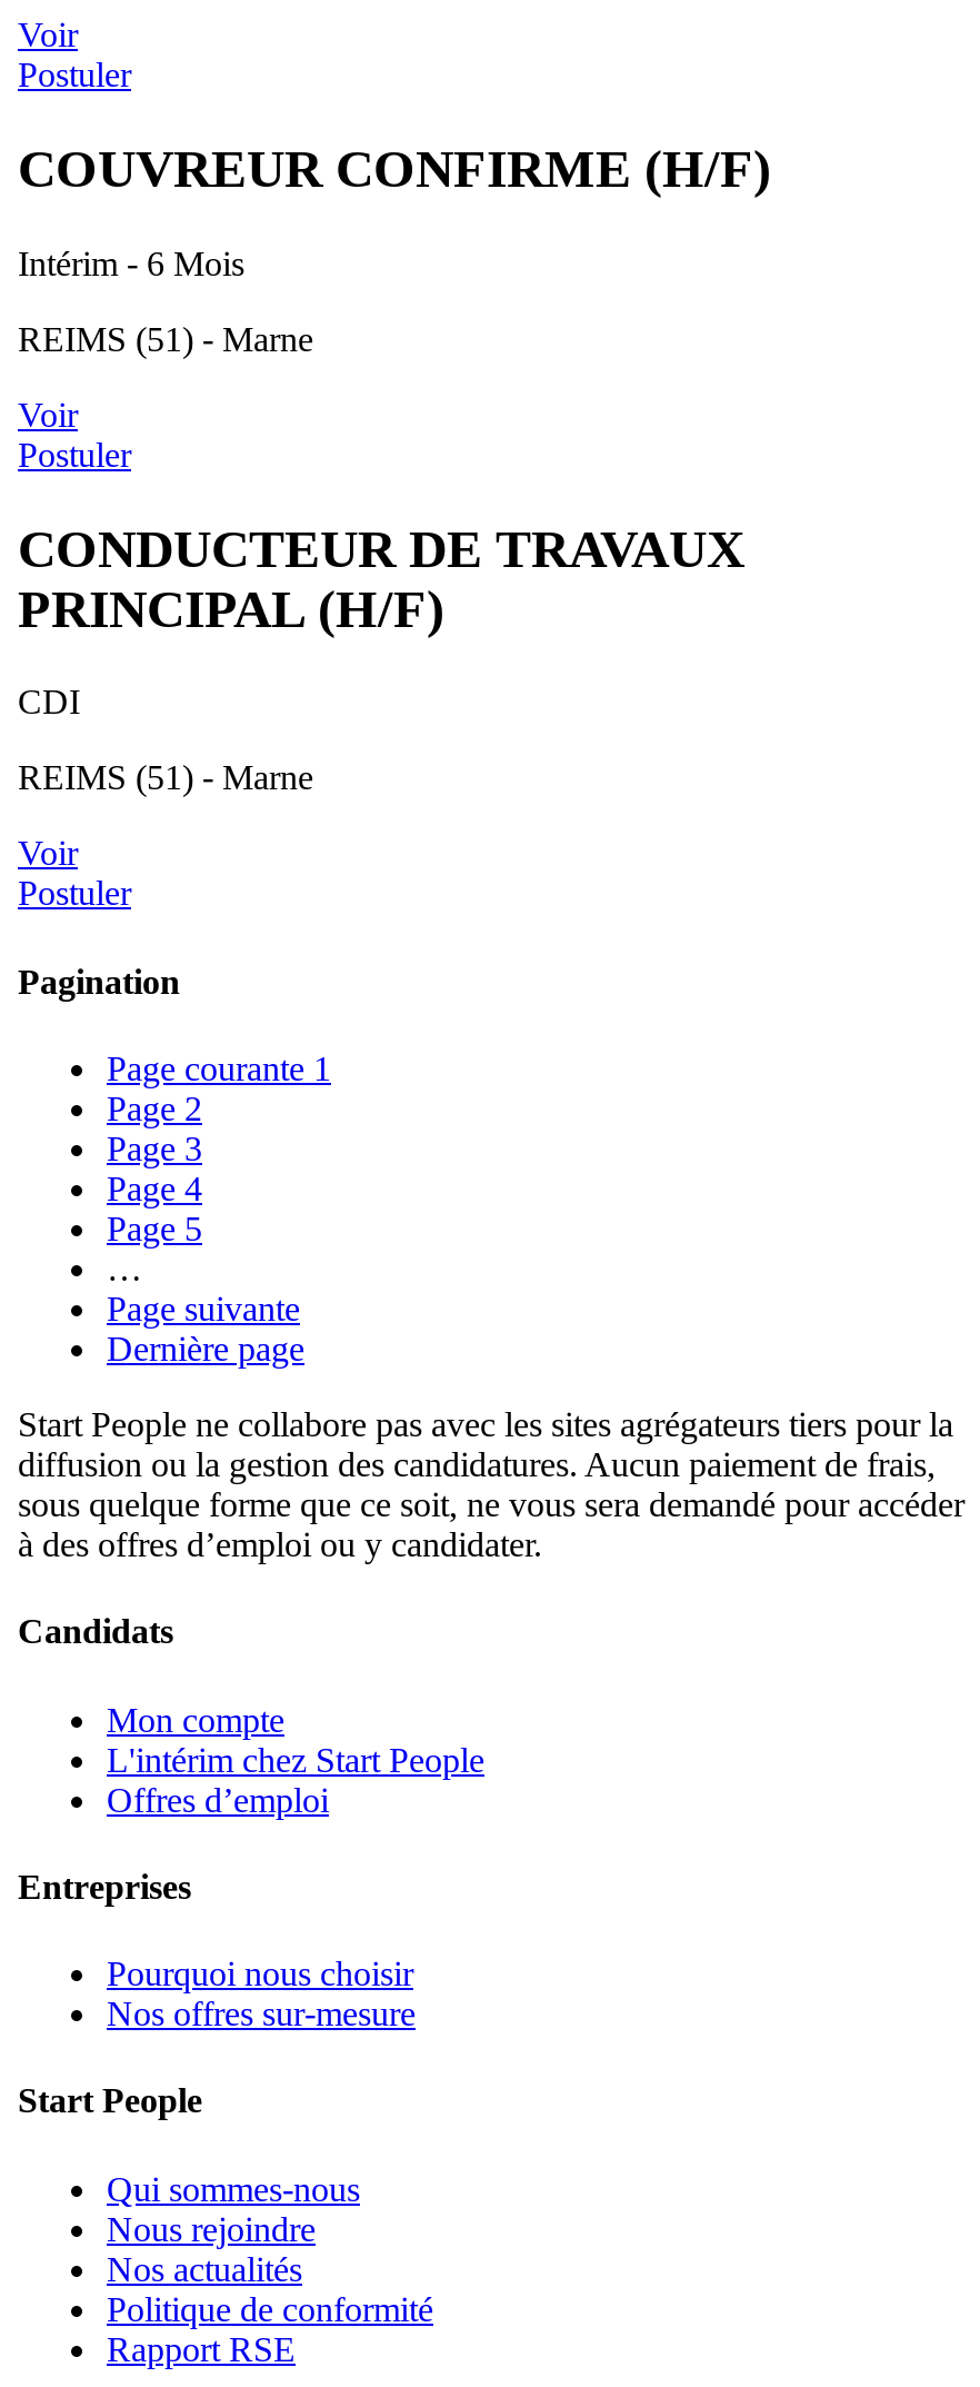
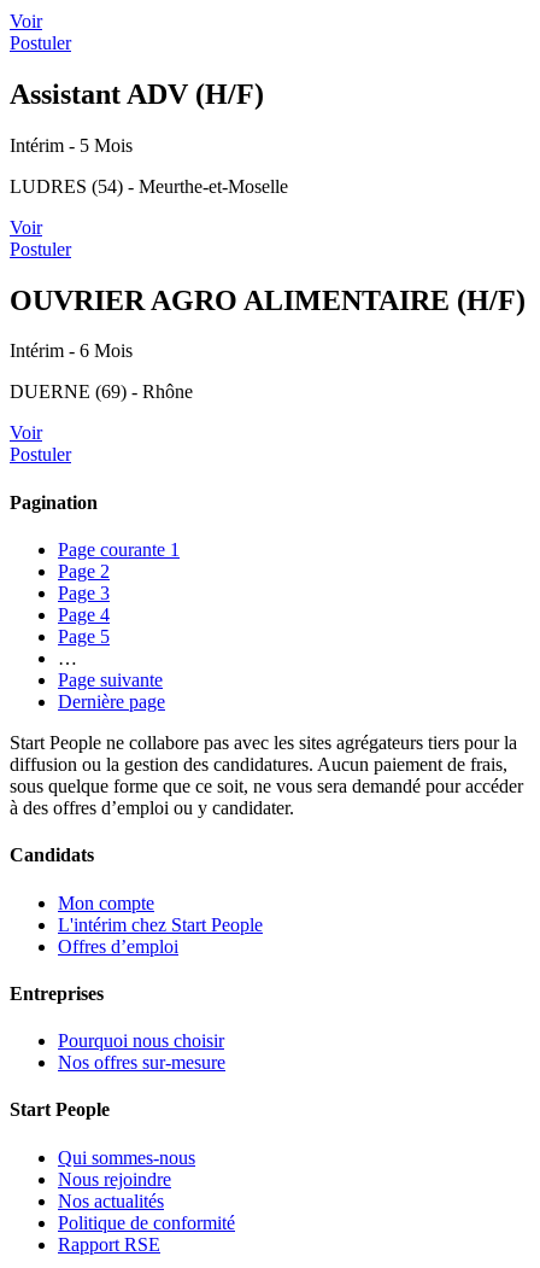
- COUVREUR CONFIRME (H/F)
+ Assistant ADV (H/F)

- Intérim - 6 Mois
+ Intérim - 5 Mois

- REIMS (51) - Marne
+ LUDRES (54) - Meurthe-et-Moselle

- CONDUCTEUR DE TRAVAUX
- PRINCIPAL (H/F)
+ OUVRIER AGRO ALIMENTAIRE (H/F)

- CDI
+ Intérim - 6 Mois

- REIMS (51) - Marne
+ DUERNE (69) - Rhône
